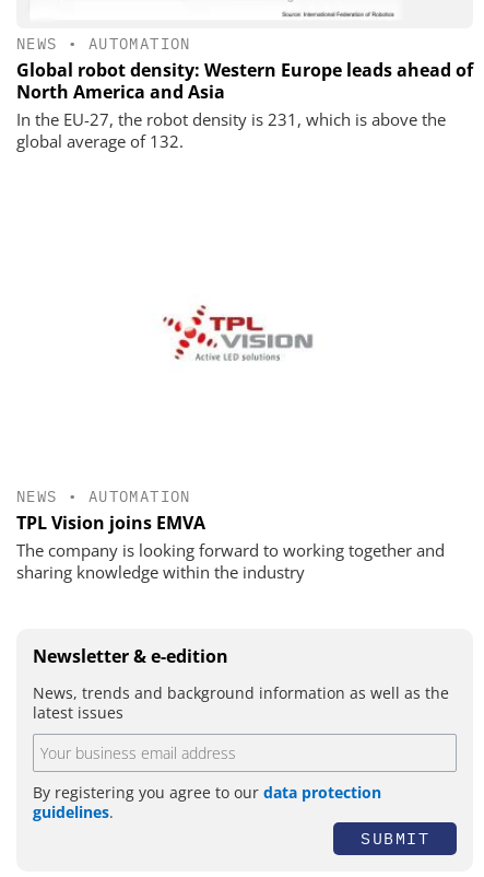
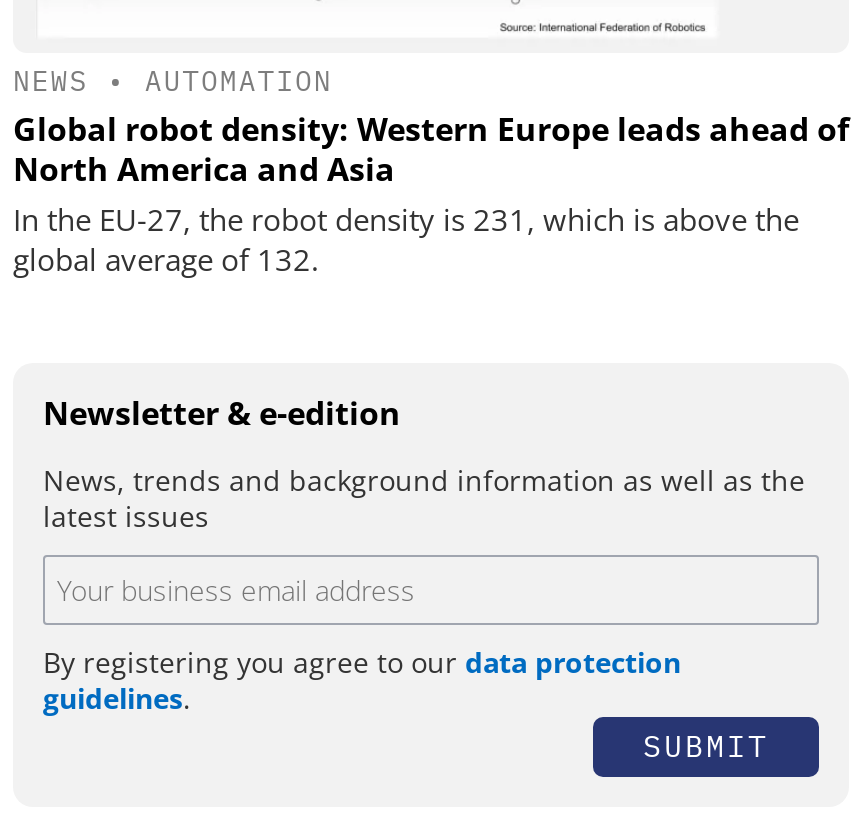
- [image]

- NEWS • AUTOMATION
- TPL Vision joins EMVA
- The company is looking forward to working together and
- sharing knowledge within the industry
